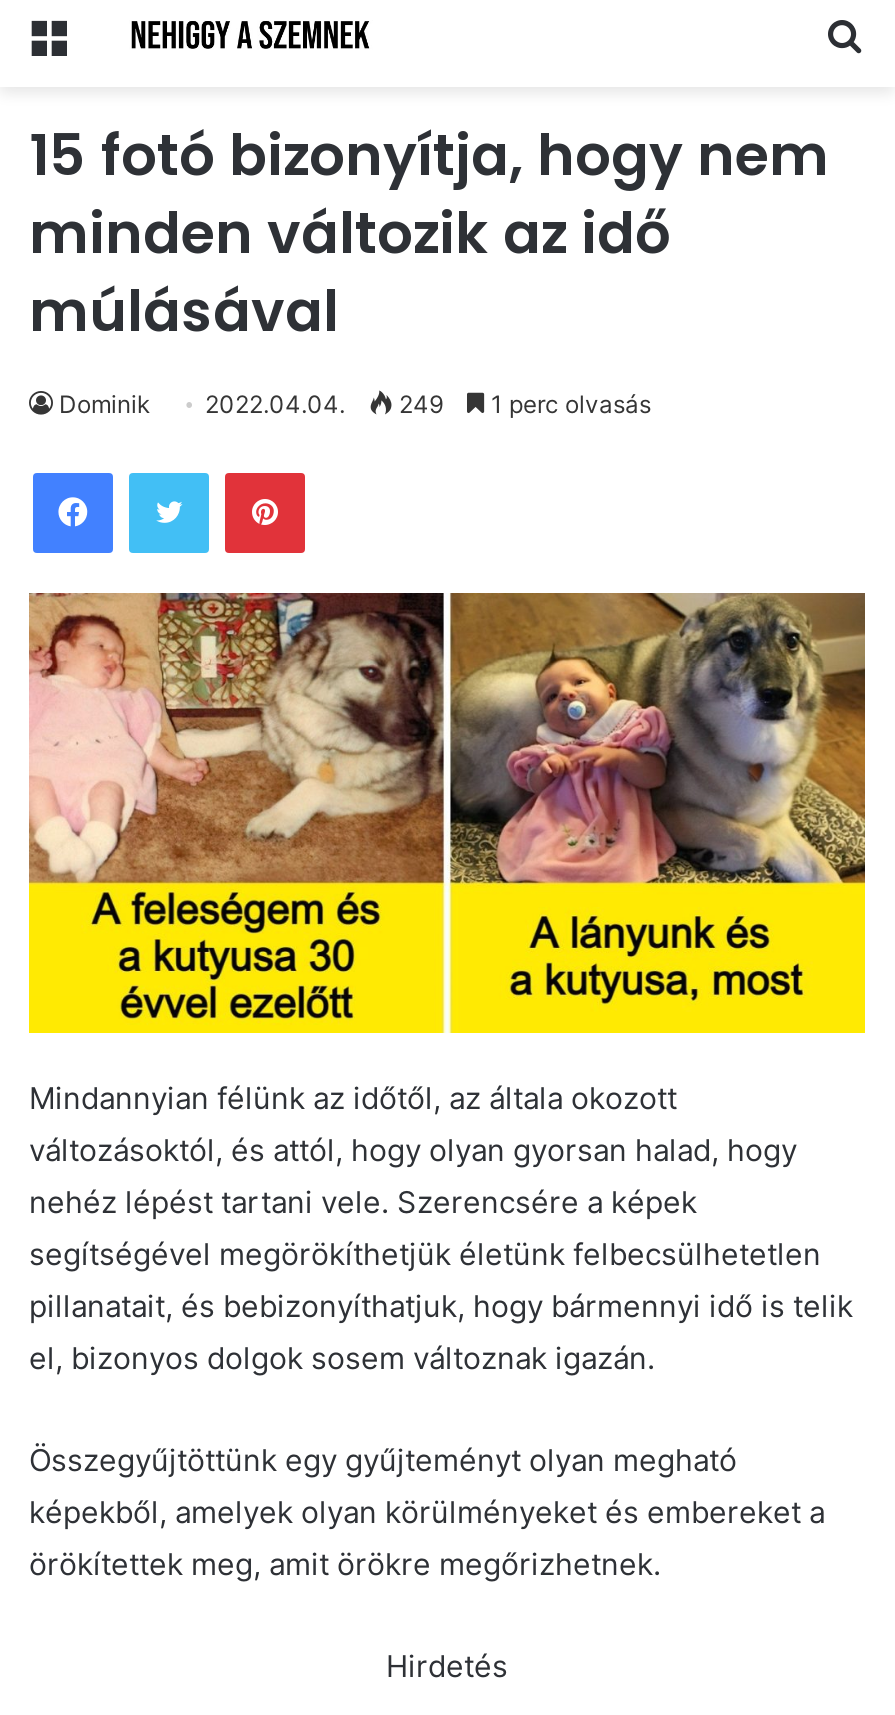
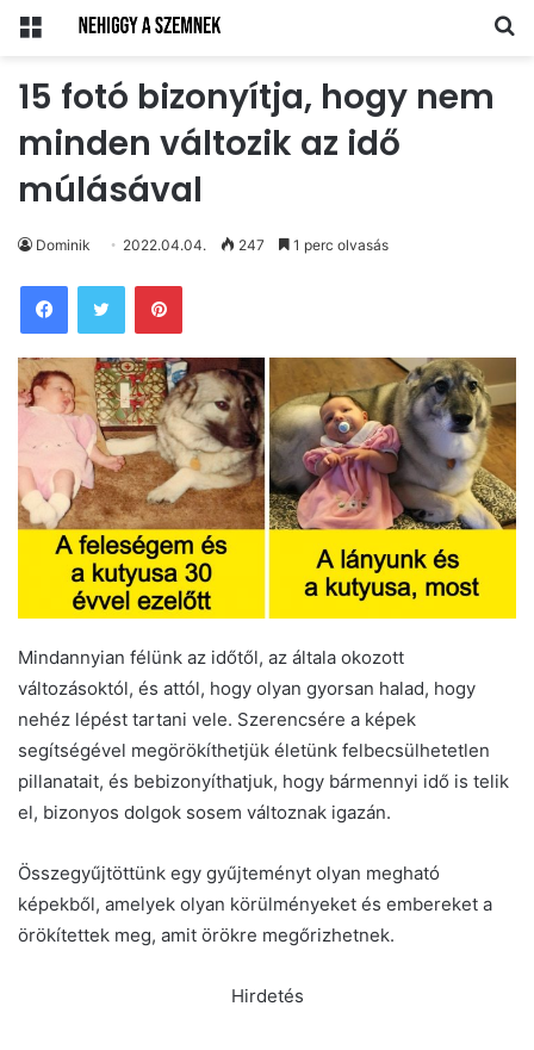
- Dominik 2022.04.04. 249 1 perc olvasás
+ Dominik 2022.04.04. 247 1 perc olvasás
